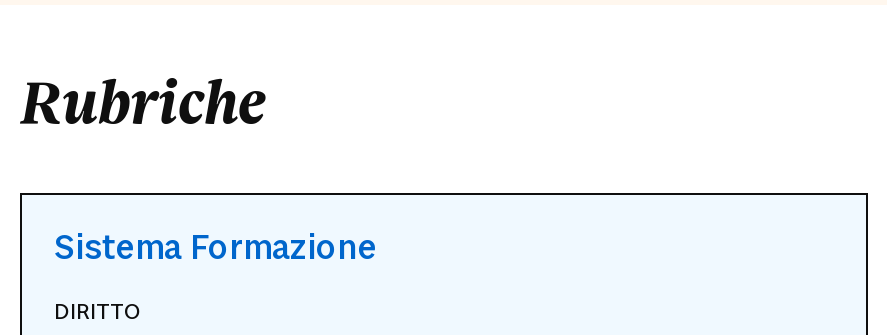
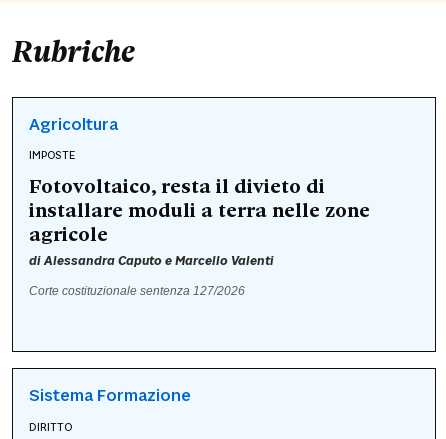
+ Agricoltura
+ IMPOSTE
+ Fotovoltaico, resta il divieto di
+ installare moduli a terra nelle zone
+ agricole
+ di Alessandra Caputo e Marcello Valenti
+ Corte costituzionale sentenza 127/2026
